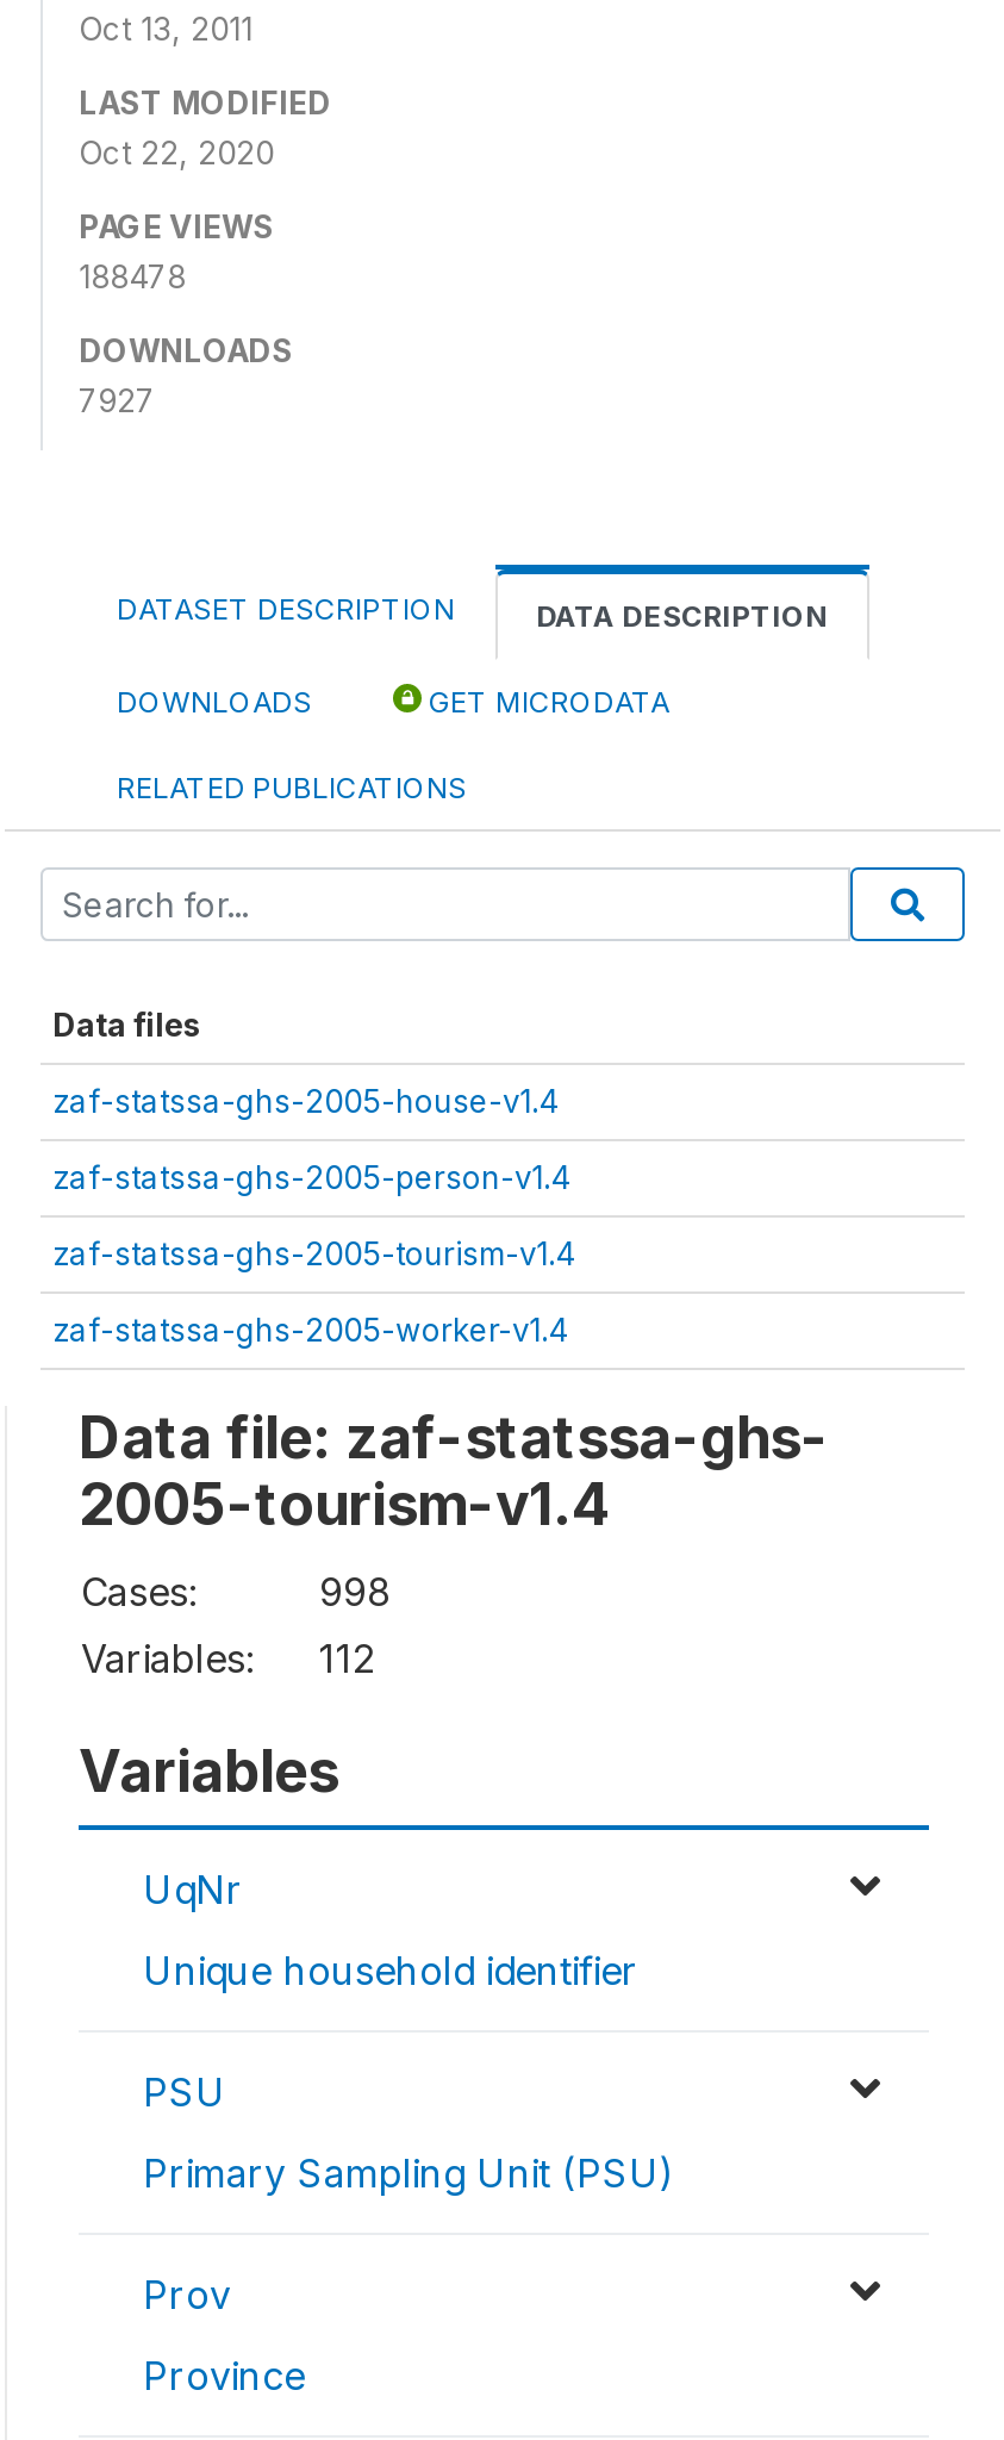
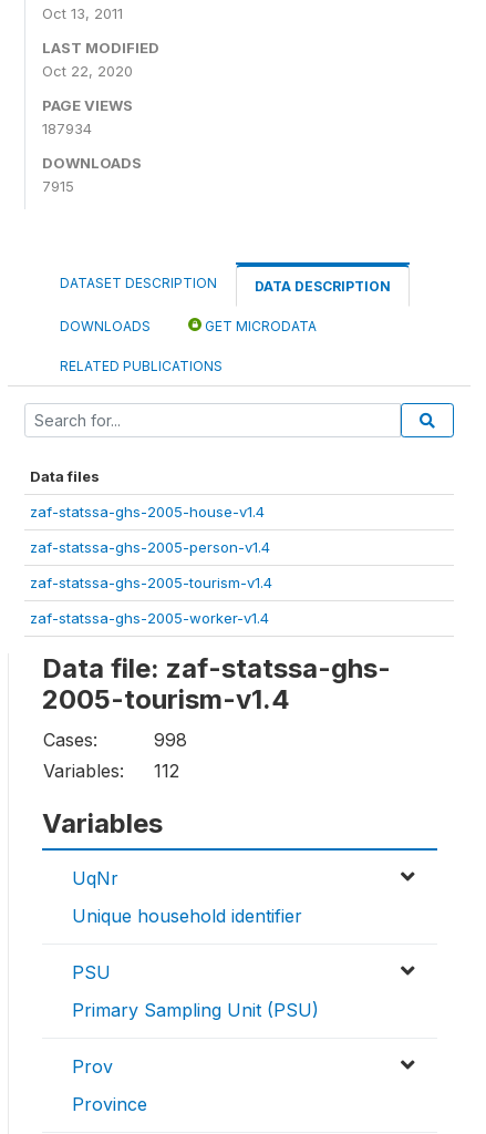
- 188478
+ 187934

- 7927
+ 7915
